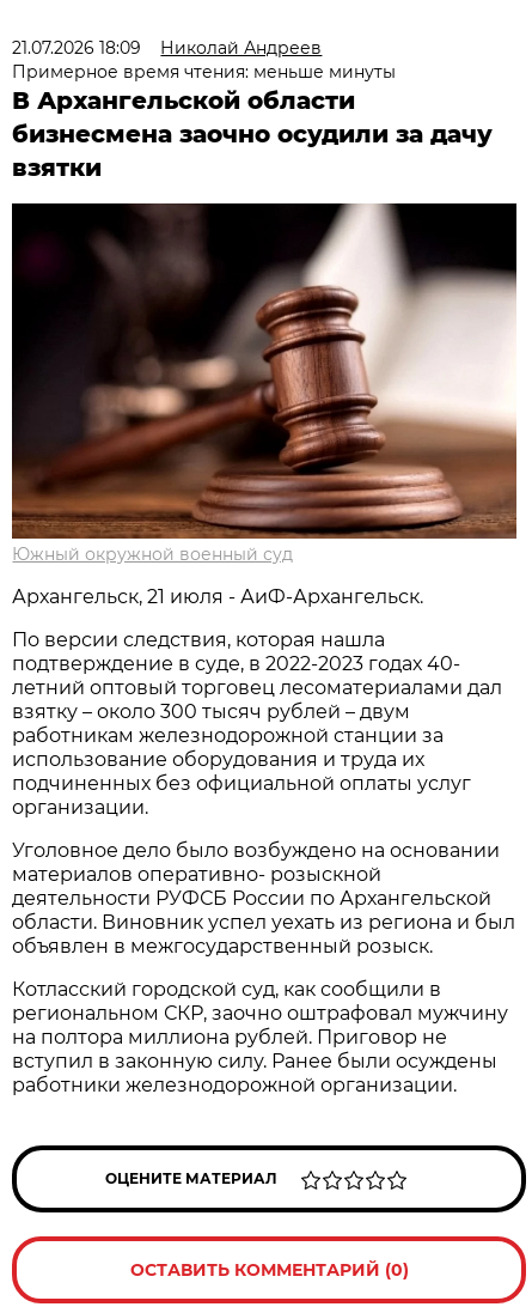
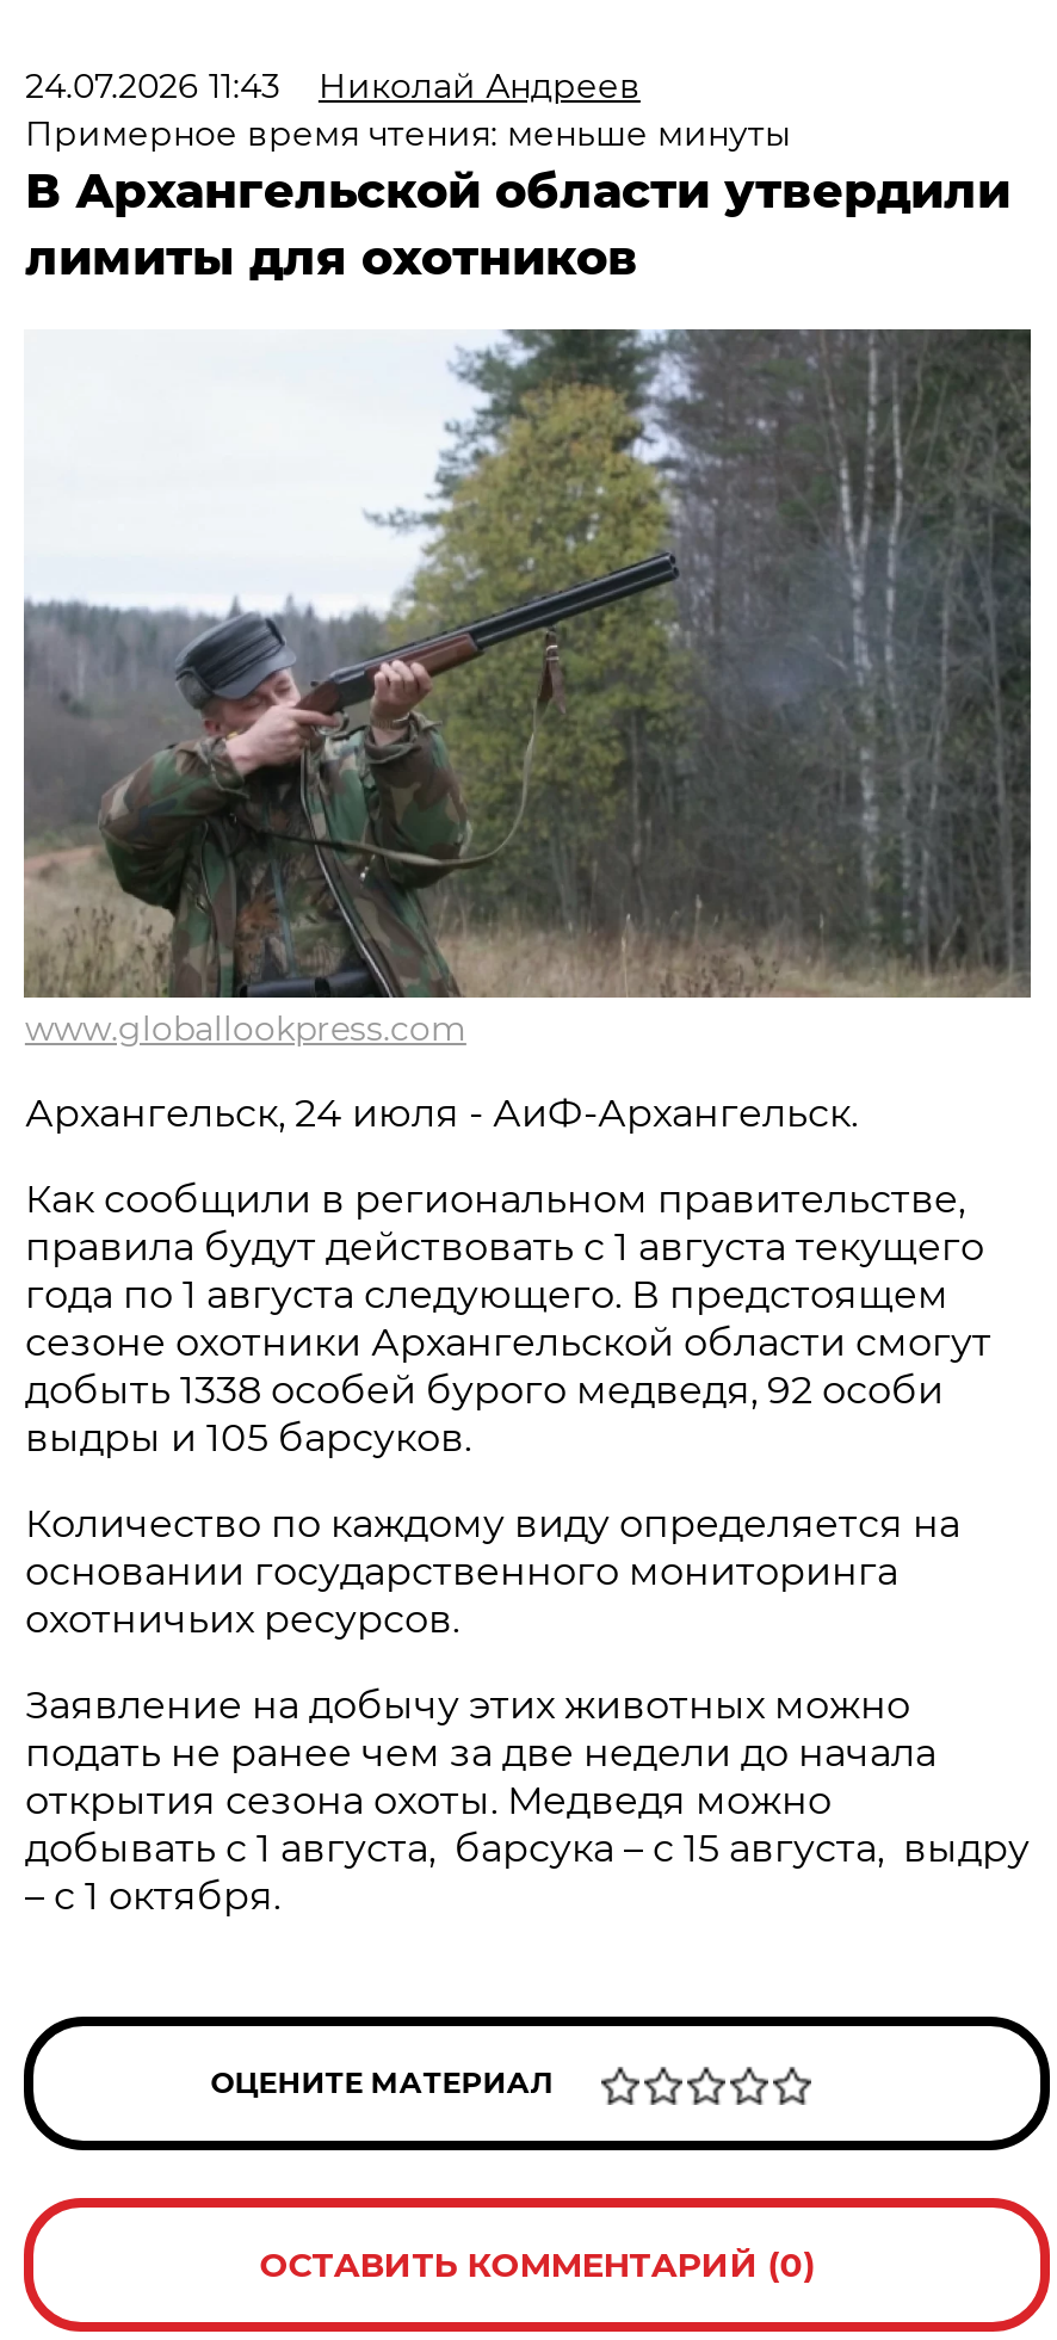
- 21.07.2026 18:09 Николай Андреев
+ 24.07.2026 11:43 Николай Андреев

- В Архангельской области
- бизнесмена заочно осудили за дачу
- взятки
+ В Архангельской области утвердили
+ лимиты для охотников

- [image]
- Южный окружной военный суд
+ [image]
+ www.globallookpress.com

- Архангельск, 21 июля - АиФ-Архангельск.
+ Архангельск, 24 июля - АиФ-Архангельск.

- По версии следствия, которая нашла
- подтверждение в суде, в 2022-2023 годах 40-
- летний оптовый торговец лесоматериалами дал
- взятку – около 300 тысяч рублей – двум
- работникам железнодорожной станции за
- использование оборудования и труда их
- подчиненных без официальной оплаты услуг
- организации.
+ Как сообщили в региональном правительстве,
+ правила будут действовать с 1 августа текущего
+ года по 1 августа следующего. В предстоящем
+ сезоне охотники Архангельской области смогут
+ добыть 1338 особей бурого медведя, 92 особи
+ выдры и 105 барсуков.

- Уголовное дело было возбуждено на основании
- материалов оперативно- розыскной
- деятельности РУФСБ России по Архангельской
- области. Виновник успел уехать из региона и был
- объявлен в межгосударственный розыск.
+ Количество по каждому виду определяется на
+ основании государственного мониторинга
+ охотничьих ресурсов.

- Котласский городской суд, как сообщили в
- региональном СКР, заочно оштрафовал мужчину
- на полтора миллиона рублей. Приговор не
- вступил в законную силу. Ранее были осуждены
- работники железнодорожной организации.
+ Заявление на добычу этих животных можно
+ подать не ранее чем за две недели до начала
+ открытия сезона охоты. Медведя можно
+ добывать с 1 августа, барсука – с 15 августа, выдру
+ – с 1 октября.
